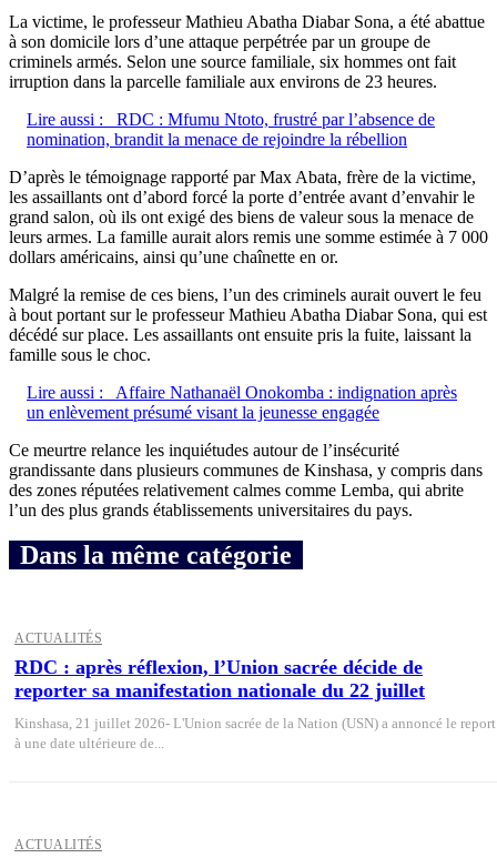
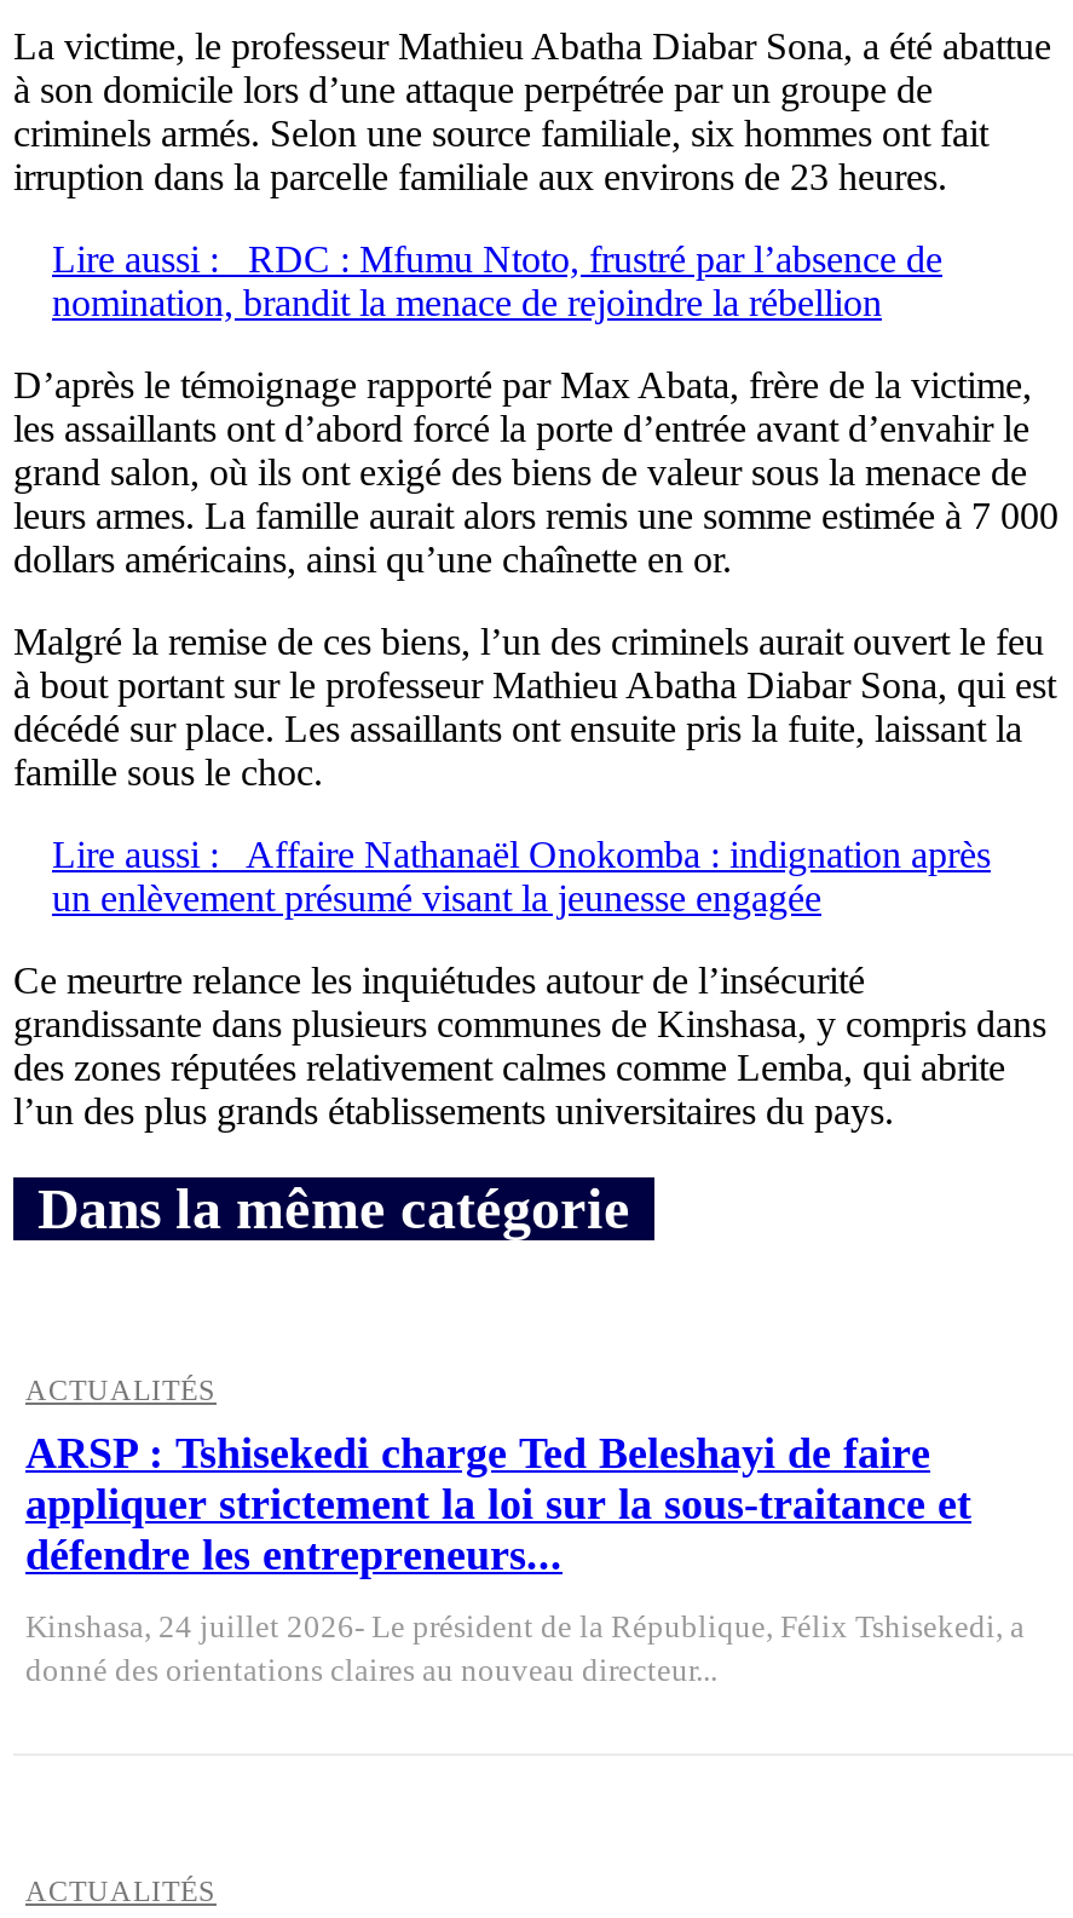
- RDC : après réflexion, l’Union sacrée décide de
- reporter sa manifestation nationale du 22 juillet
+ ARSP : Tshisekedi charge Ted Beleshayi de faire
+ appliquer strictement la loi sur la sous-traitance et
+ défendre les entrepreneurs...

- Kinshasa, 21 juillet 2026- L'Union sacrée de la Nation (USN) a annoncé le report
- à une date ultérieure de...
+ Kinshasa, 24 juillet 2026- Le président de la République, Félix Tshisekedi, a
+ donné des orientations claires au nouveau directeur...
